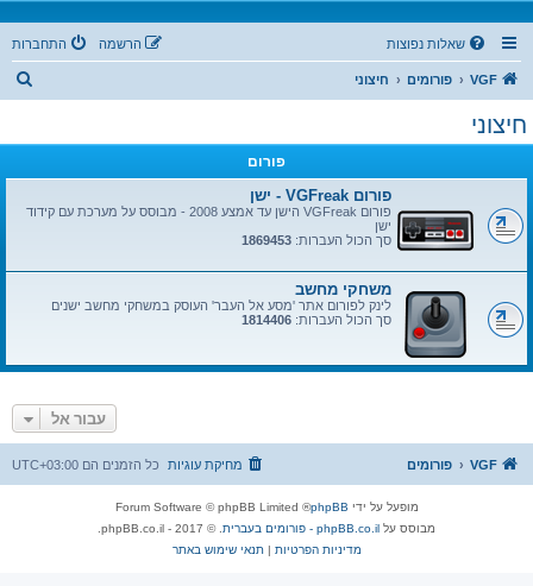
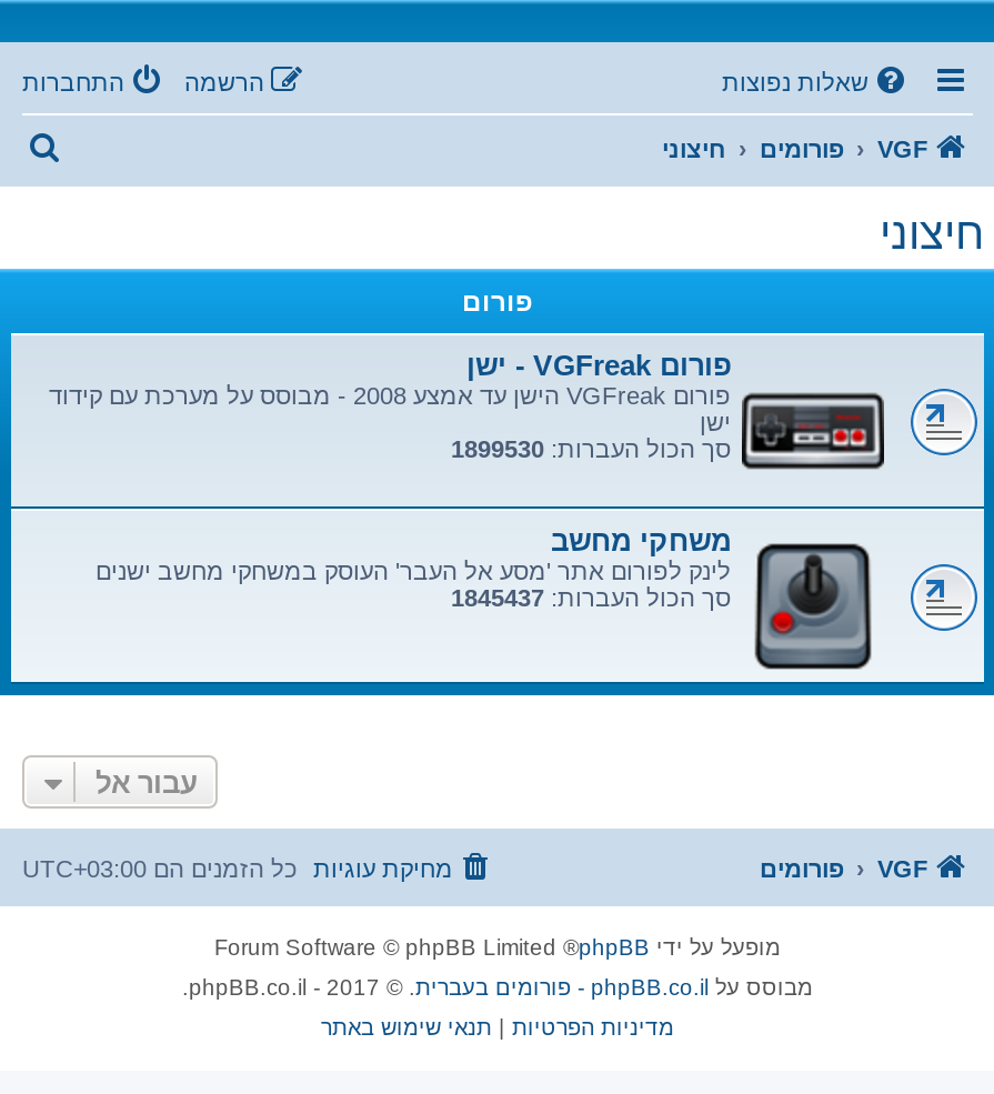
- סך הכול העברות: 1869453
+ סך הכול העברות: 1899530

- סך הכול העברות: 1814406
+ סך הכול העברות: 1845437
